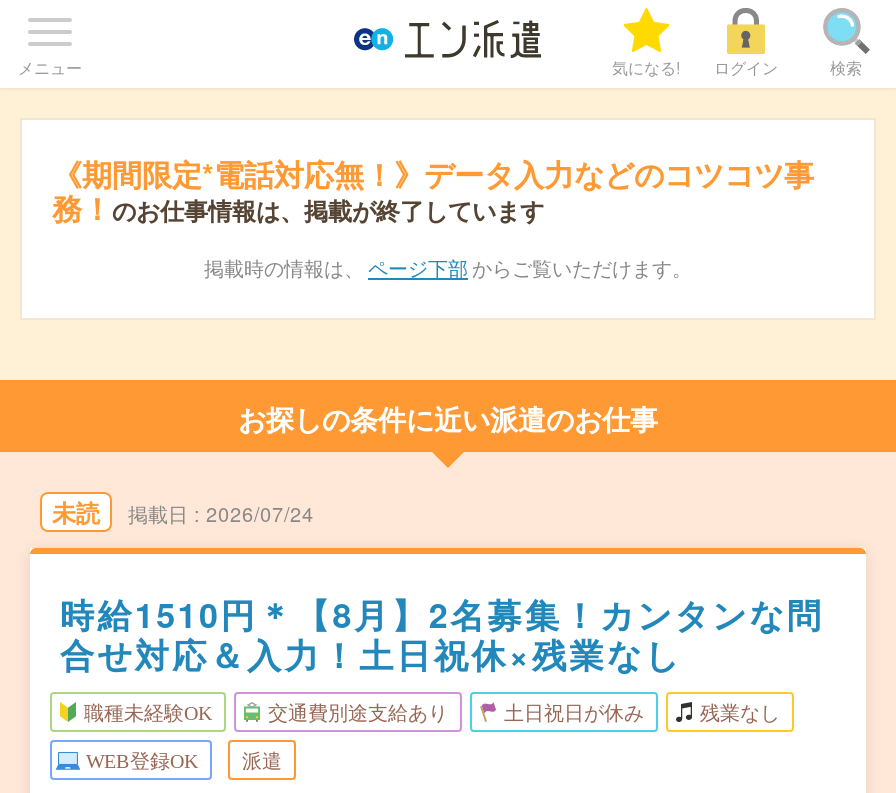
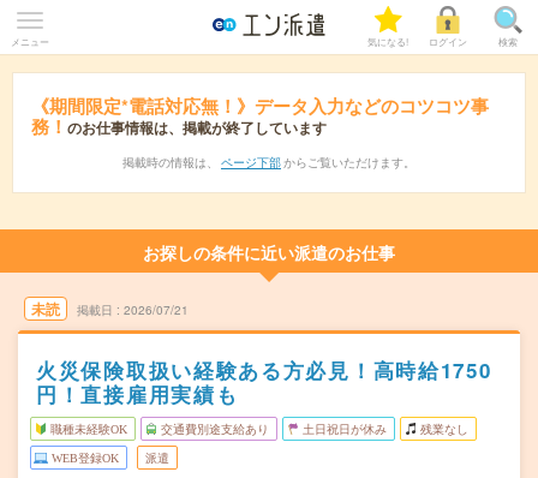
- 2026/07/24
+ 2026/07/21

- 時給1510円＊【8月】2名募集！カンタンな問
- 合せ対応＆入力！土日祝休×残業なし
+ 火災保険取扱い経験ある方必見！高時給1750
+ 円！直接雇用実績も
